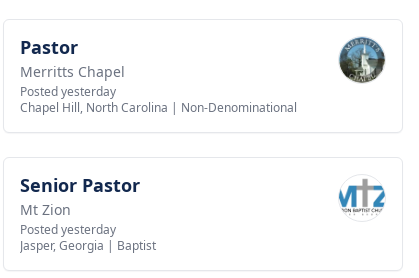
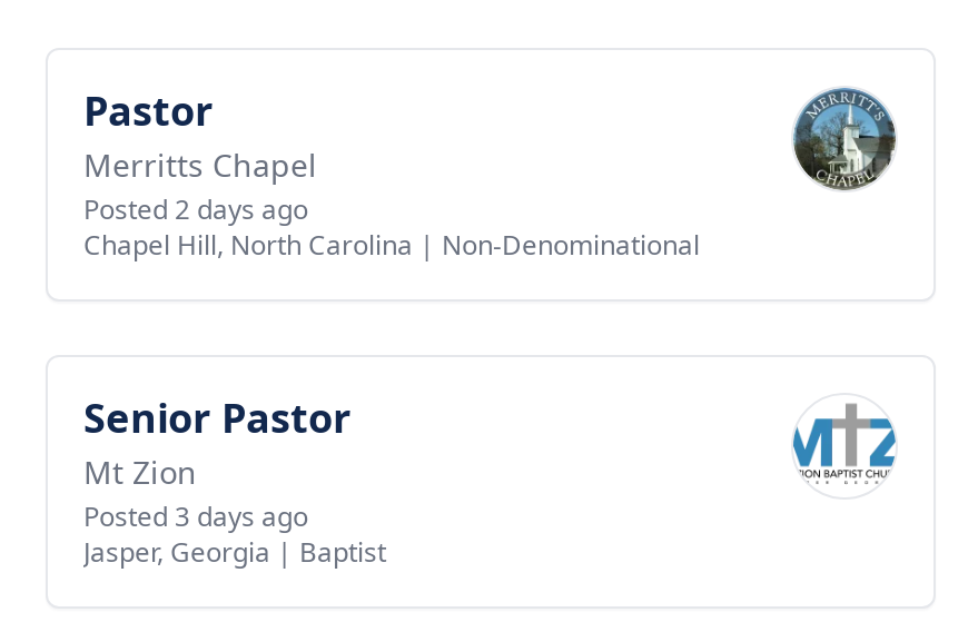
- Posted yesterday
+ Posted 2 days ago

- Posted yesterday
+ Posted 3 days ago
